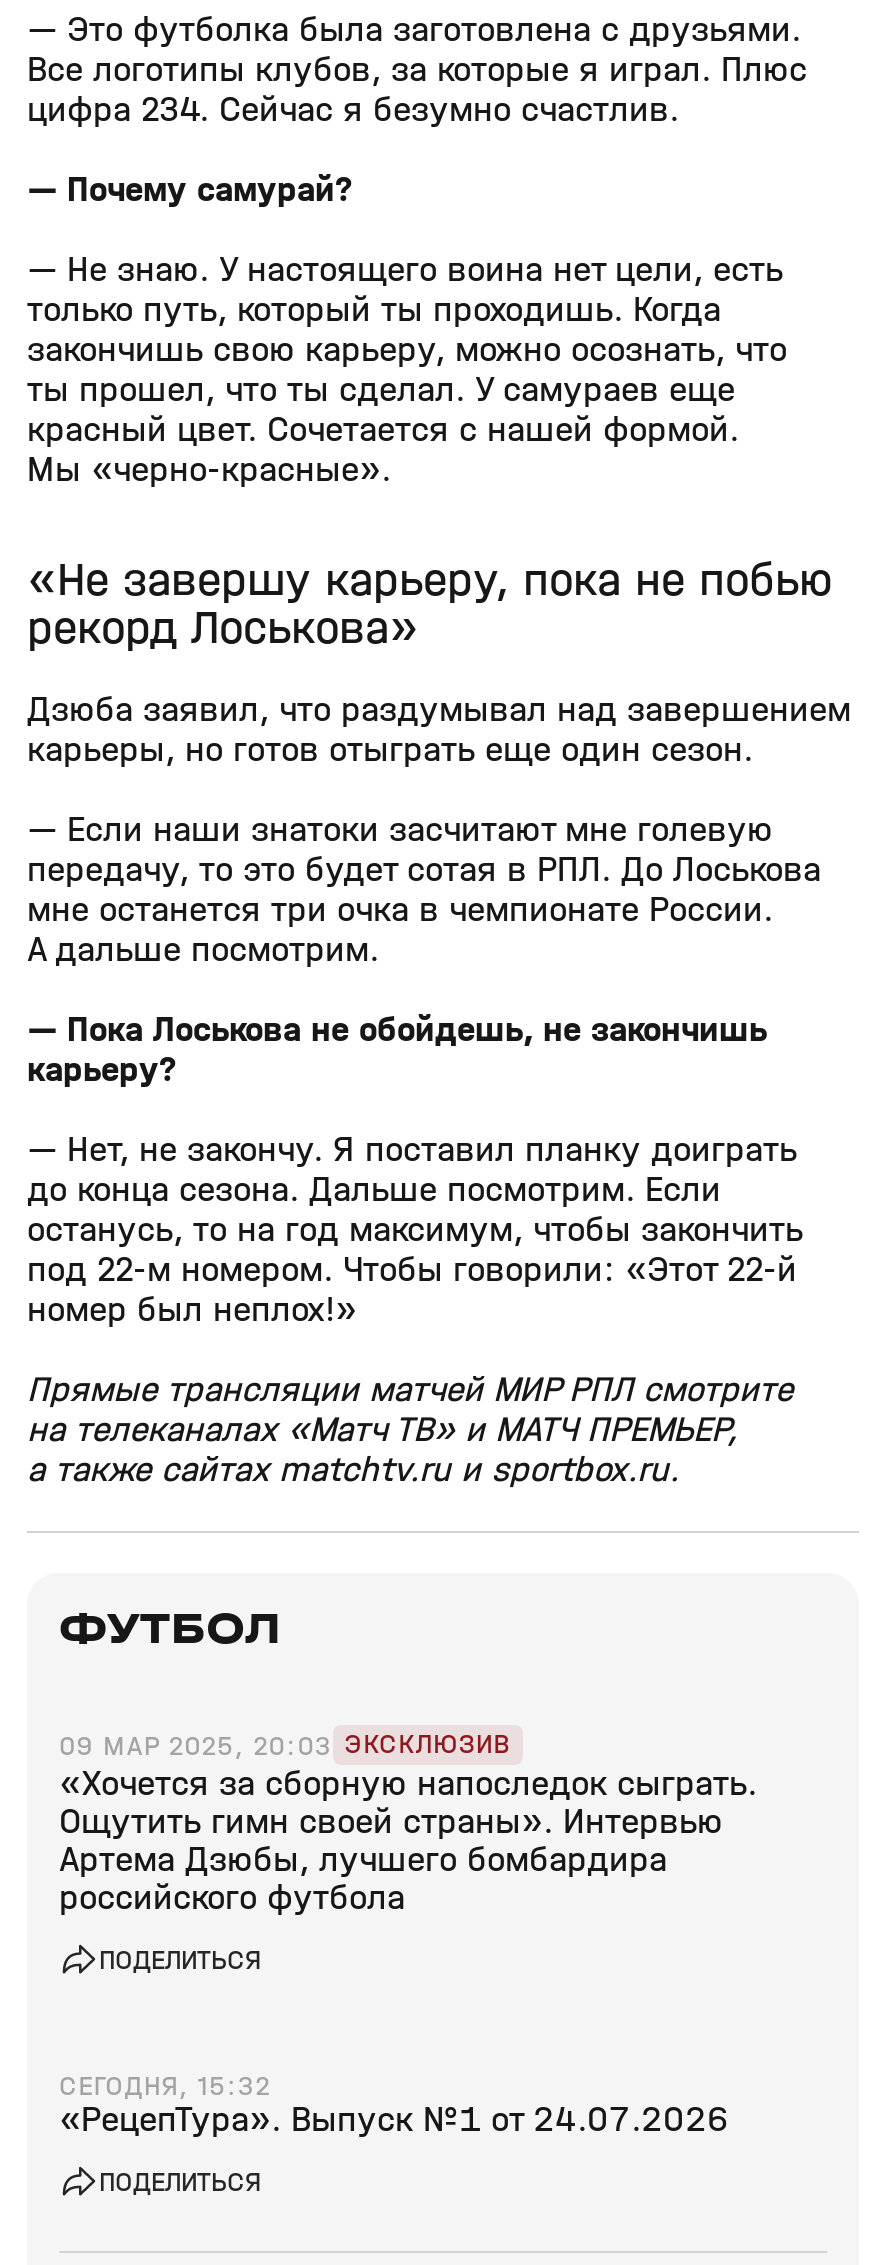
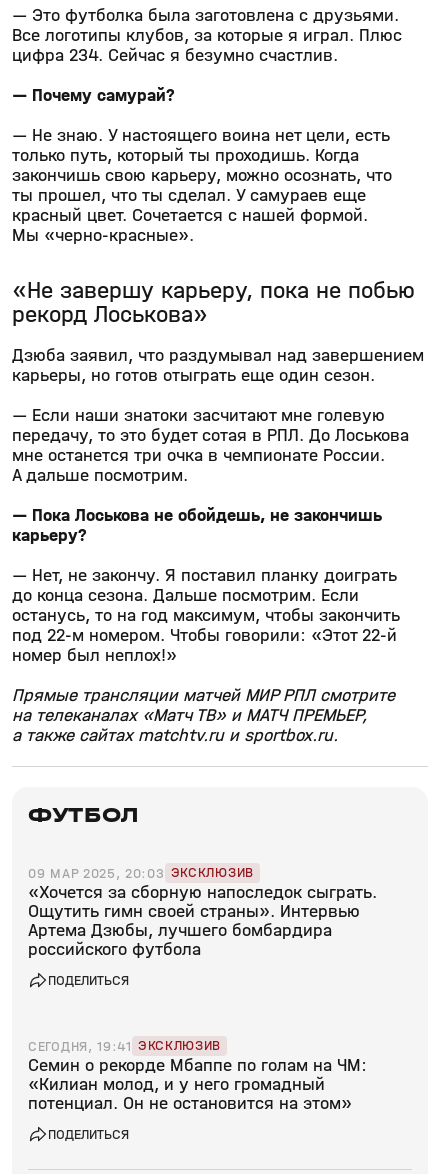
- СЕГОДНЯ, 15:32
- «РецепТура». Выпуск №1 от 24.07.2026
+ СЕГОДНЯ, 19:41 ЭКСКЛЮЗИВ
+ Семин о рекорде Мбаппе по голам на ЧМ:
+ «Килиан молод, и у него громадный
+ потенциал. Он не остановится на этом»
